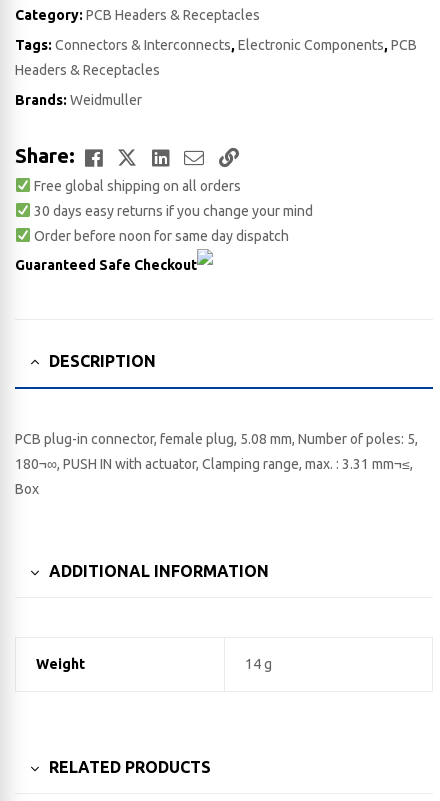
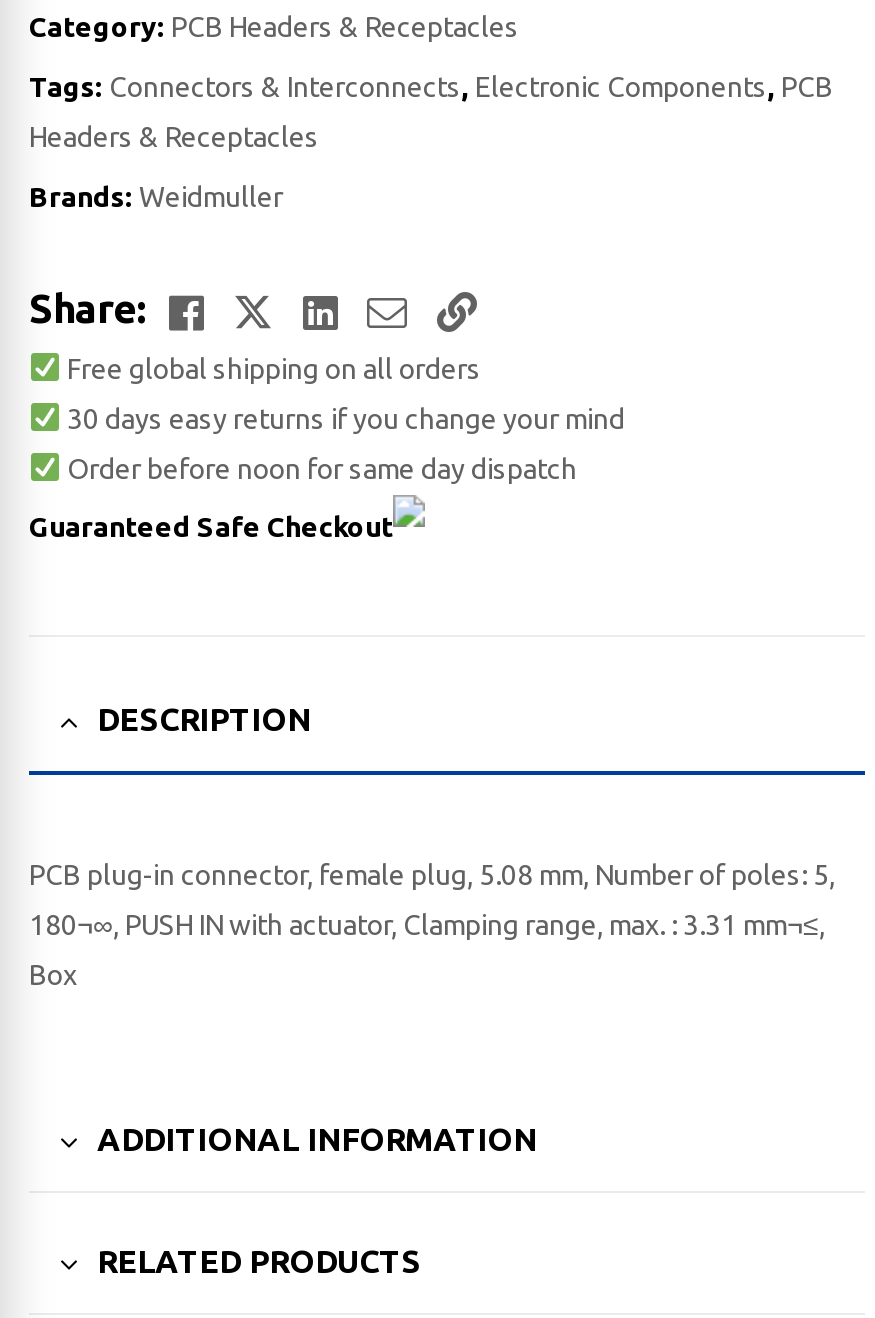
- Weight
- 14 g
